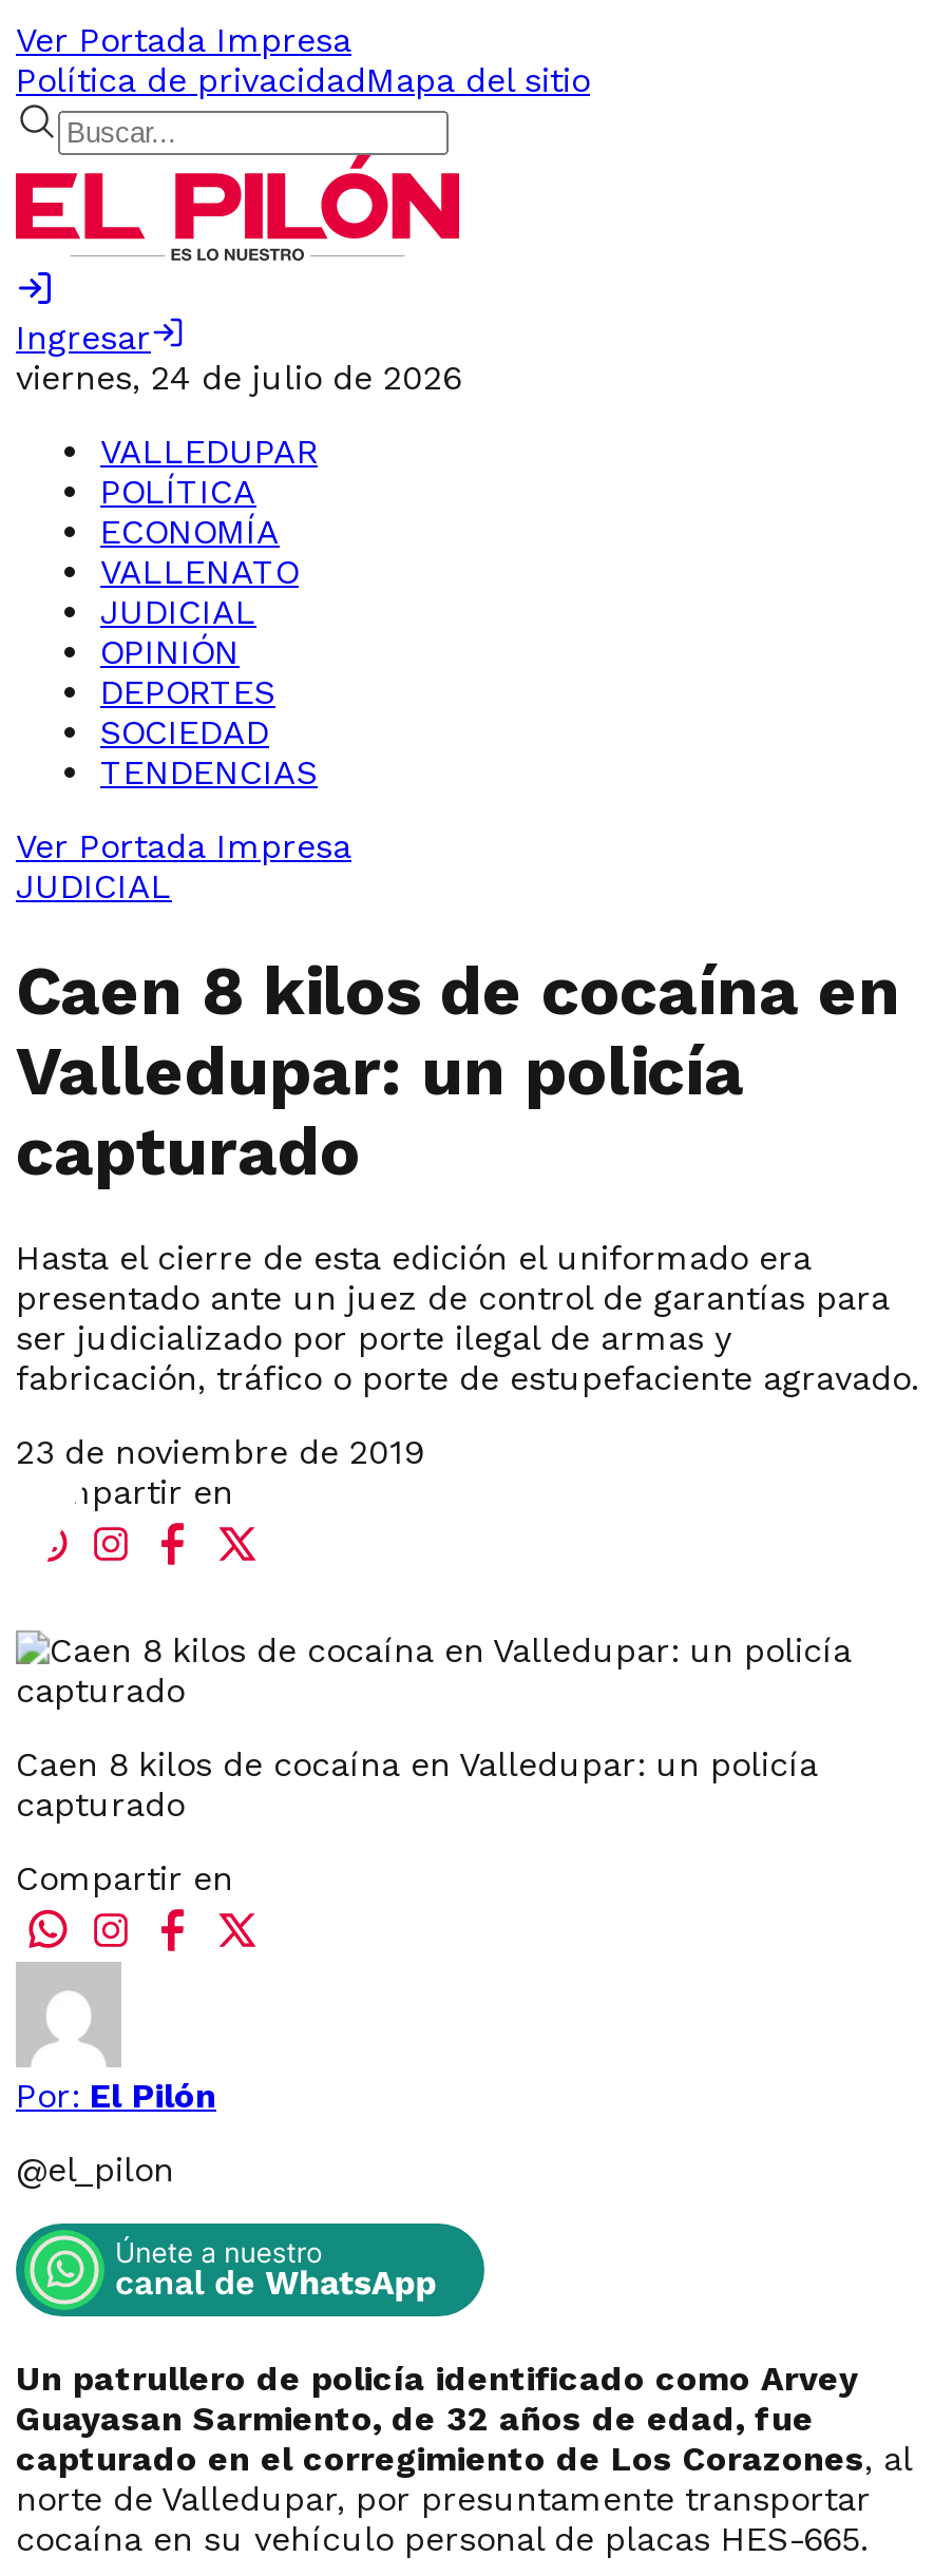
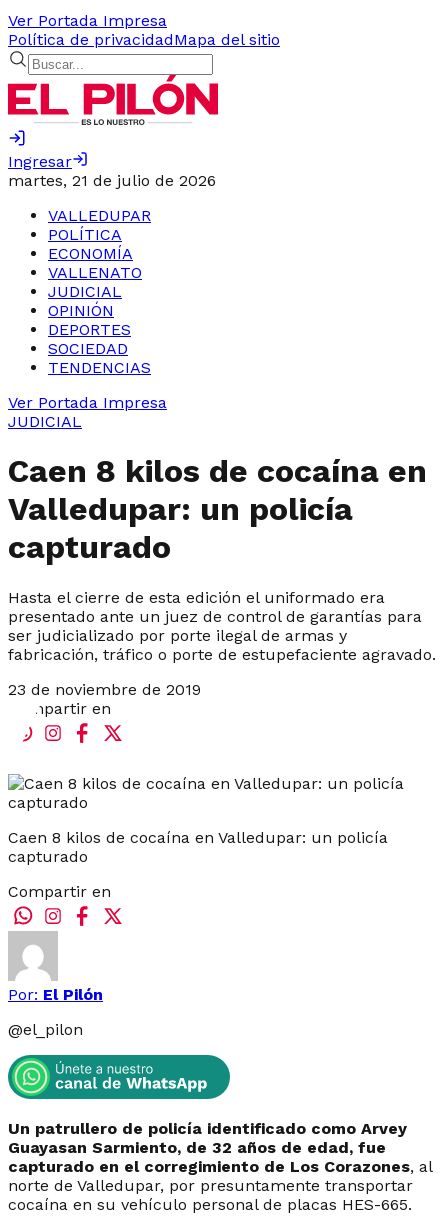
- viernes, 24 de julio de 2026
+ martes, 21 de julio de 2026
